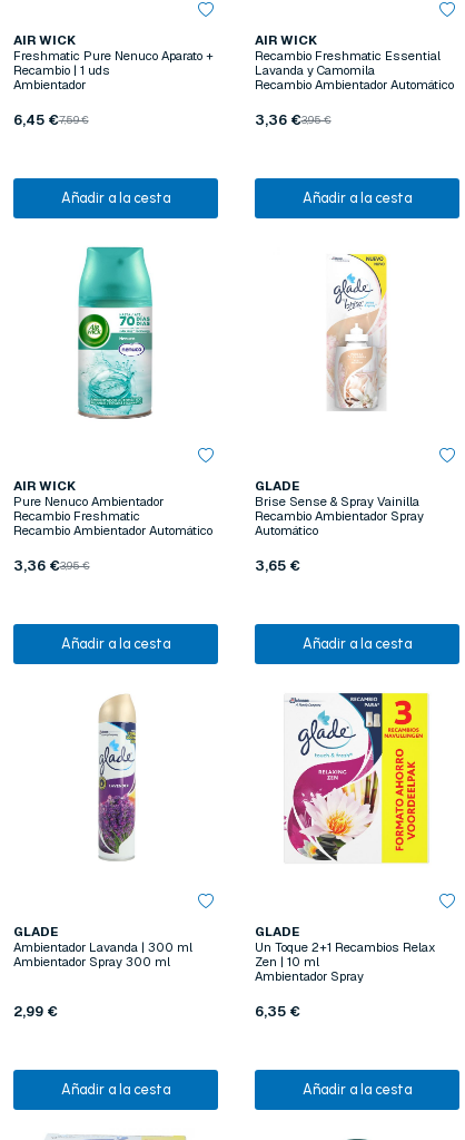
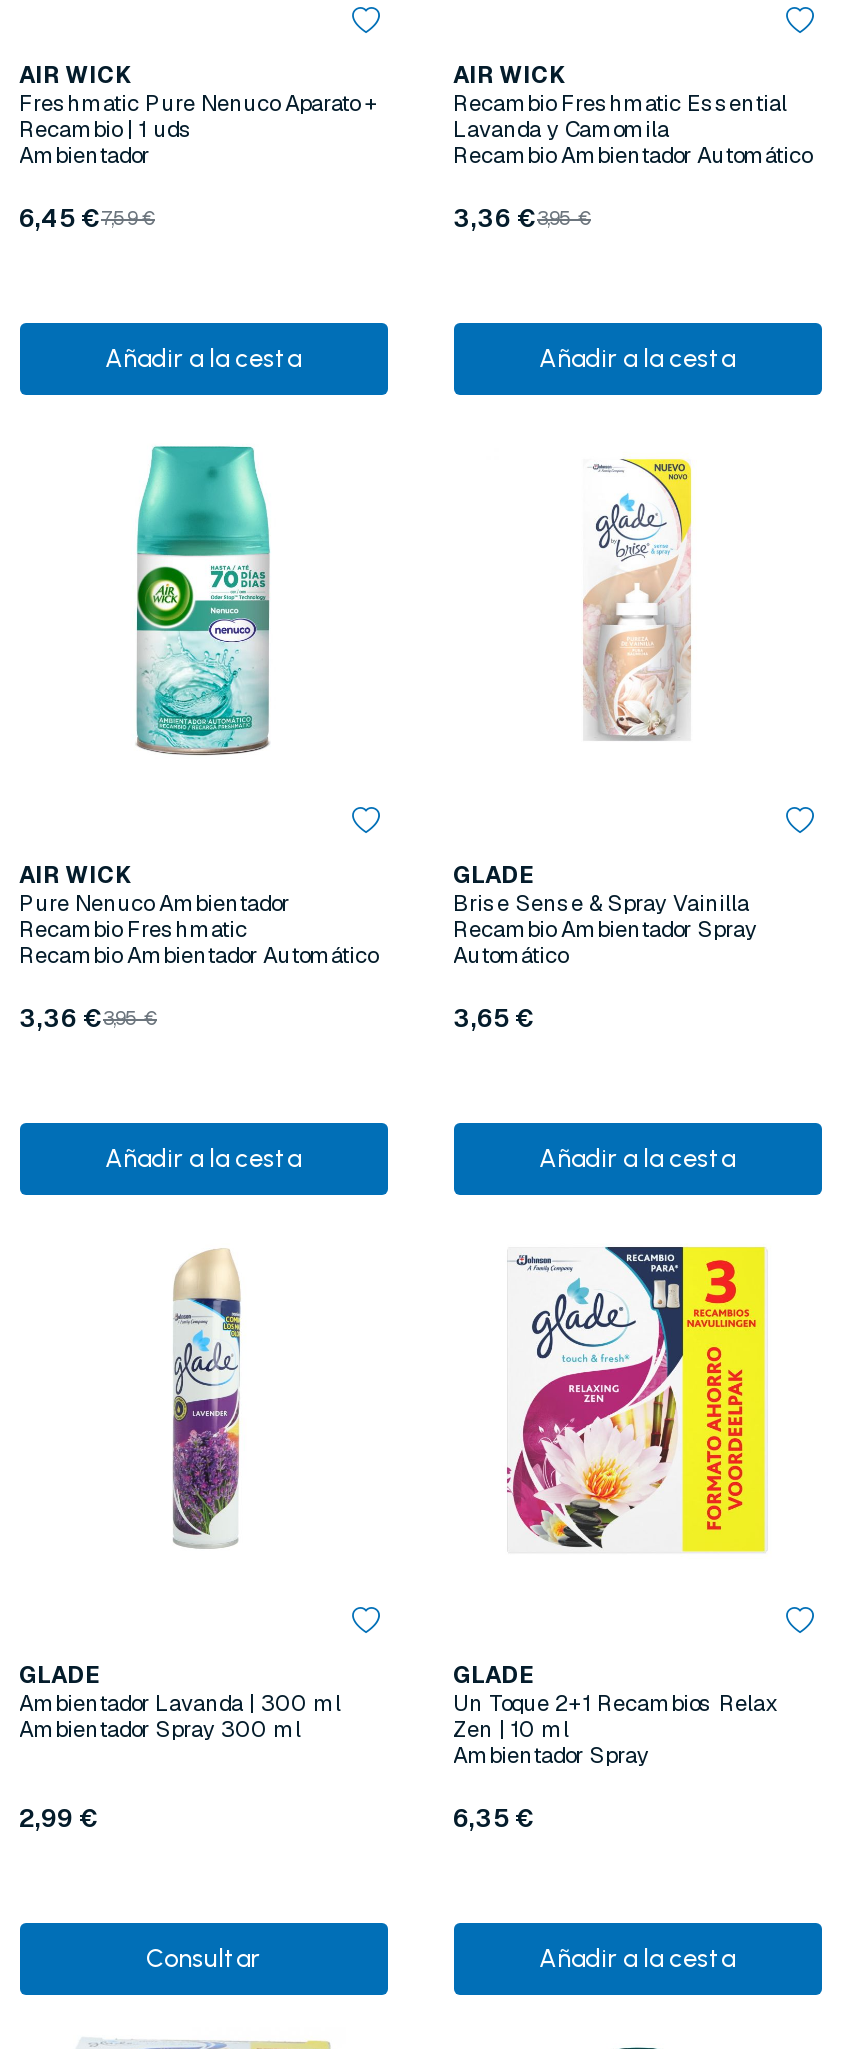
- Añadir a la cesta
+ Consultar
